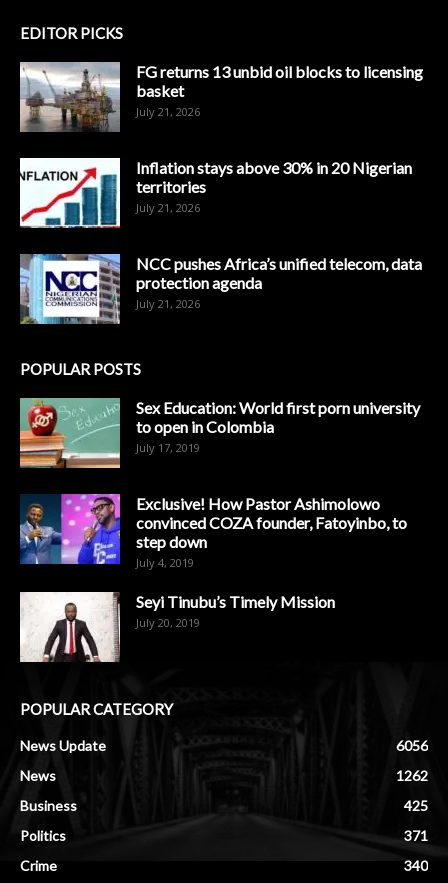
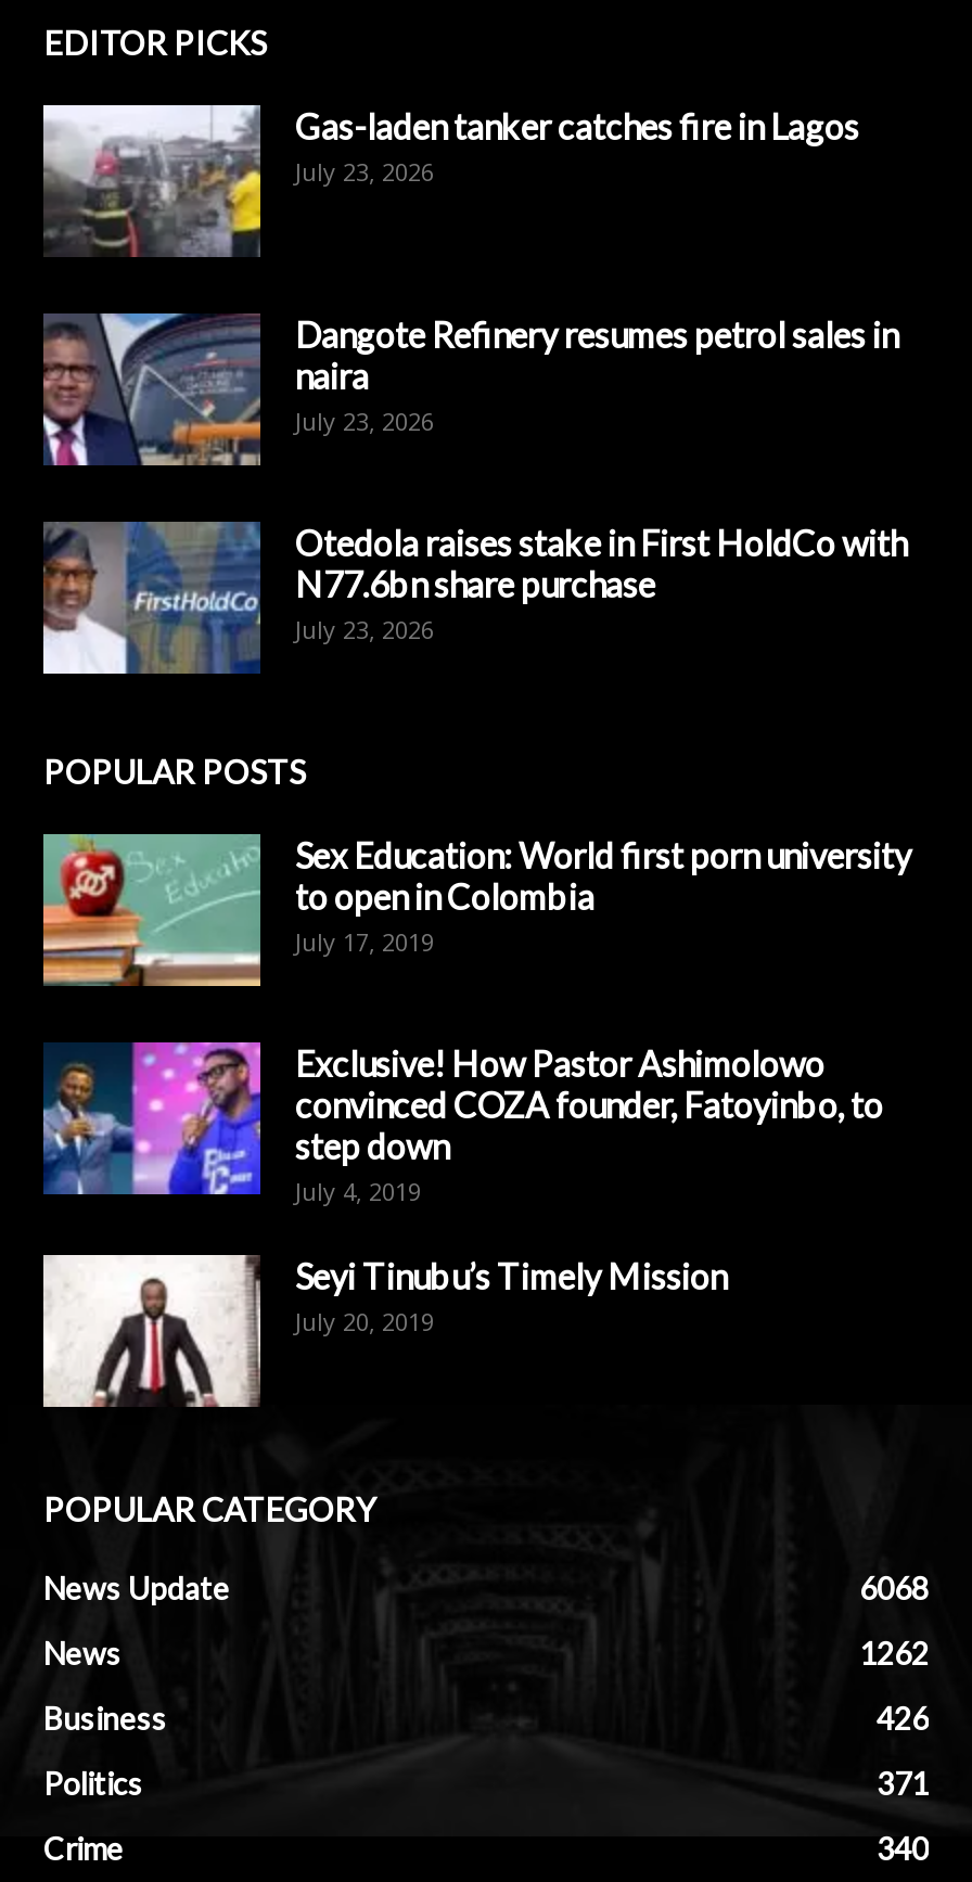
- [image]
- FG returns 13 unbid oil blocks to licensing
- basket
- July 21, 2026
+ [image]
+ Gas-laden tanker catches fire in Lagos
+ July 23, 2026

- [image]
- Inflation stays above 30% in 20 Nigerian
- territories
- July 21, 2026
+ [image]
+ Dangote Refinery resumes petrol sales in
+ naira
+ July 23, 2026

- [image]
- NCC pushes Africa’s unified telecom, data
- protection agenda
- July 21, 2026
+ [image]
+ Otedola raises stake in First HoldCo with
+ N77.6bn share purchase
+ July 23, 2026

- 6056
+ 6068

- 425
+ 426
